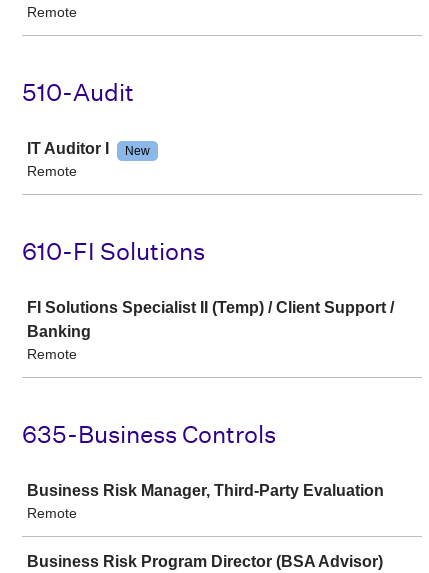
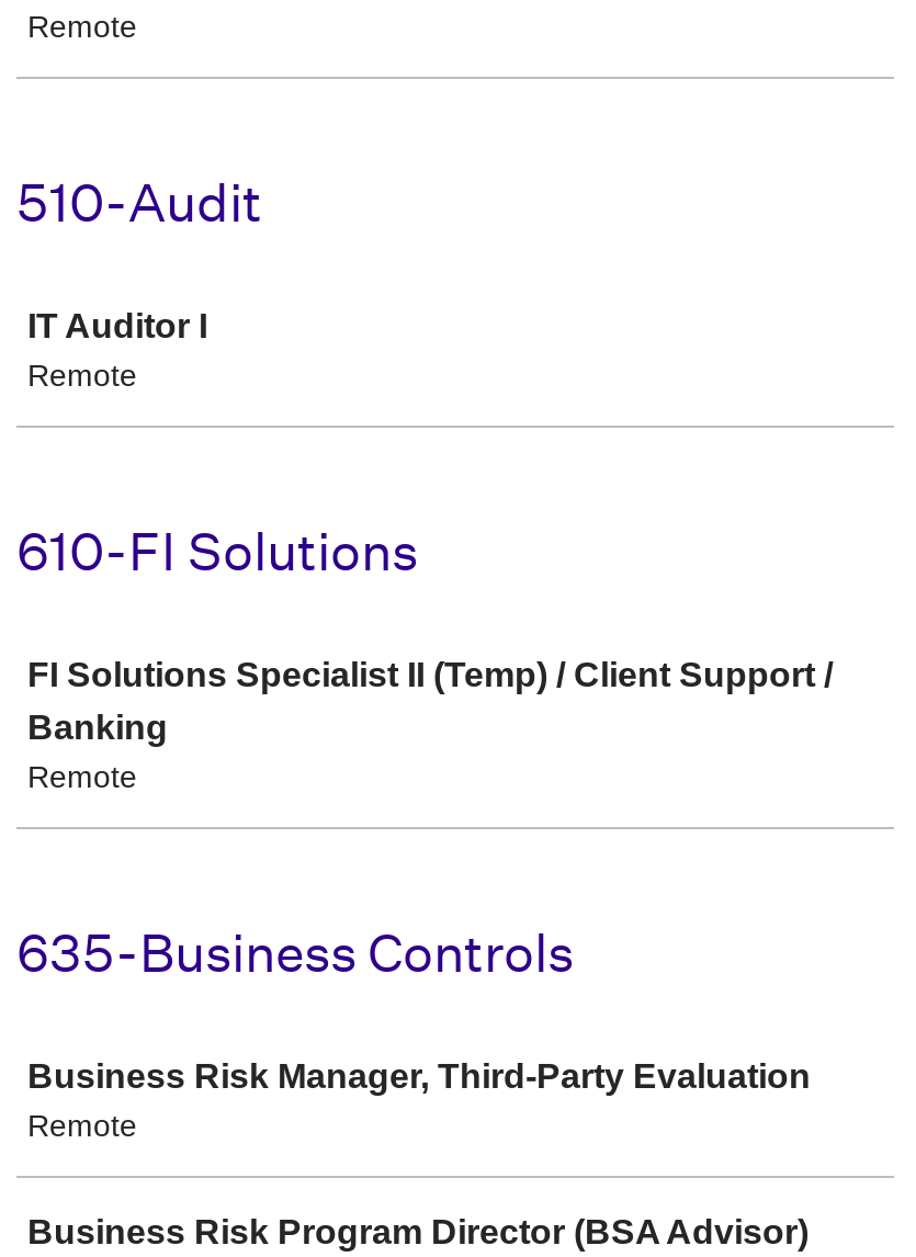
- New
